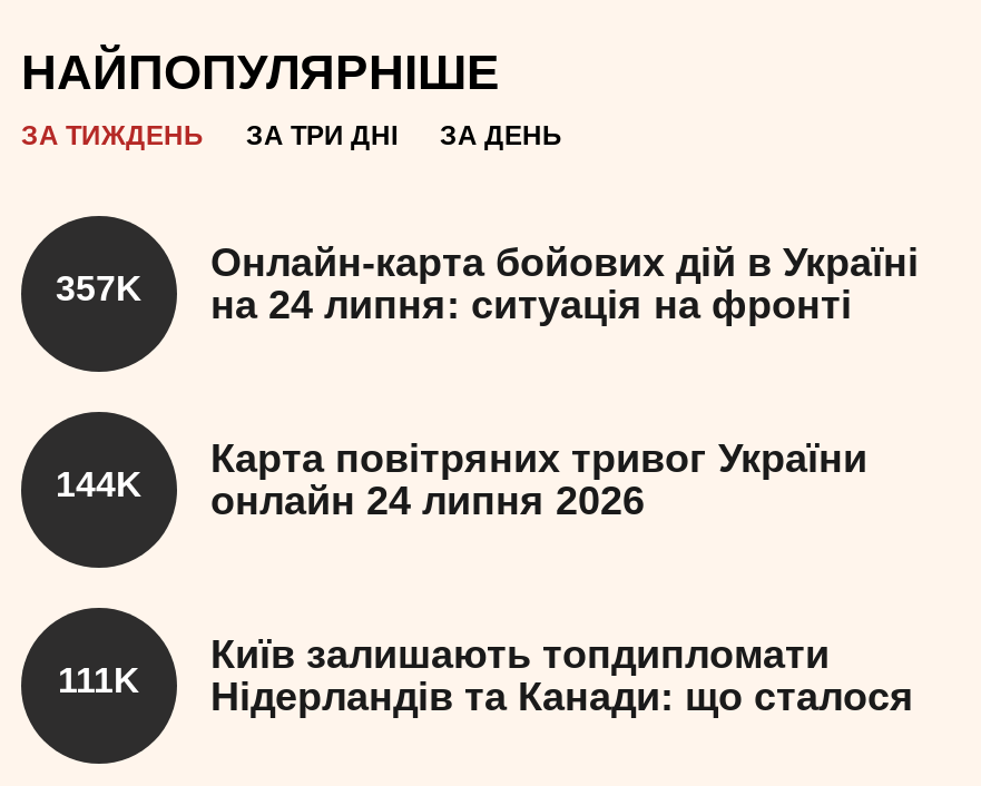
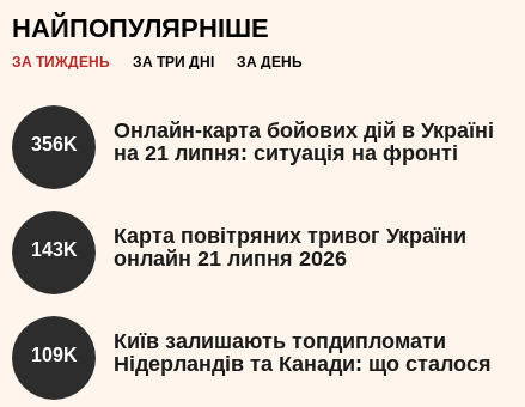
- 357K
+ 356K

- на 24 липня: ситуація на фронті
+ на 21 липня: ситуація на фронті

- 144K
+ 143K

- онлайн 24 липня 2026
+ онлайн 21 липня 2026

- 111K Нідерландів та Канади: що сталося
+ 109K Нідерландів та Канади: що сталося
